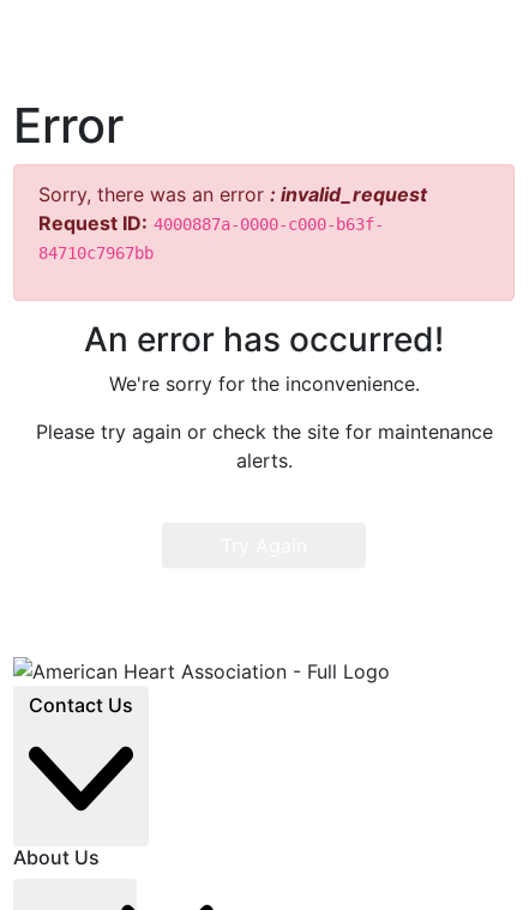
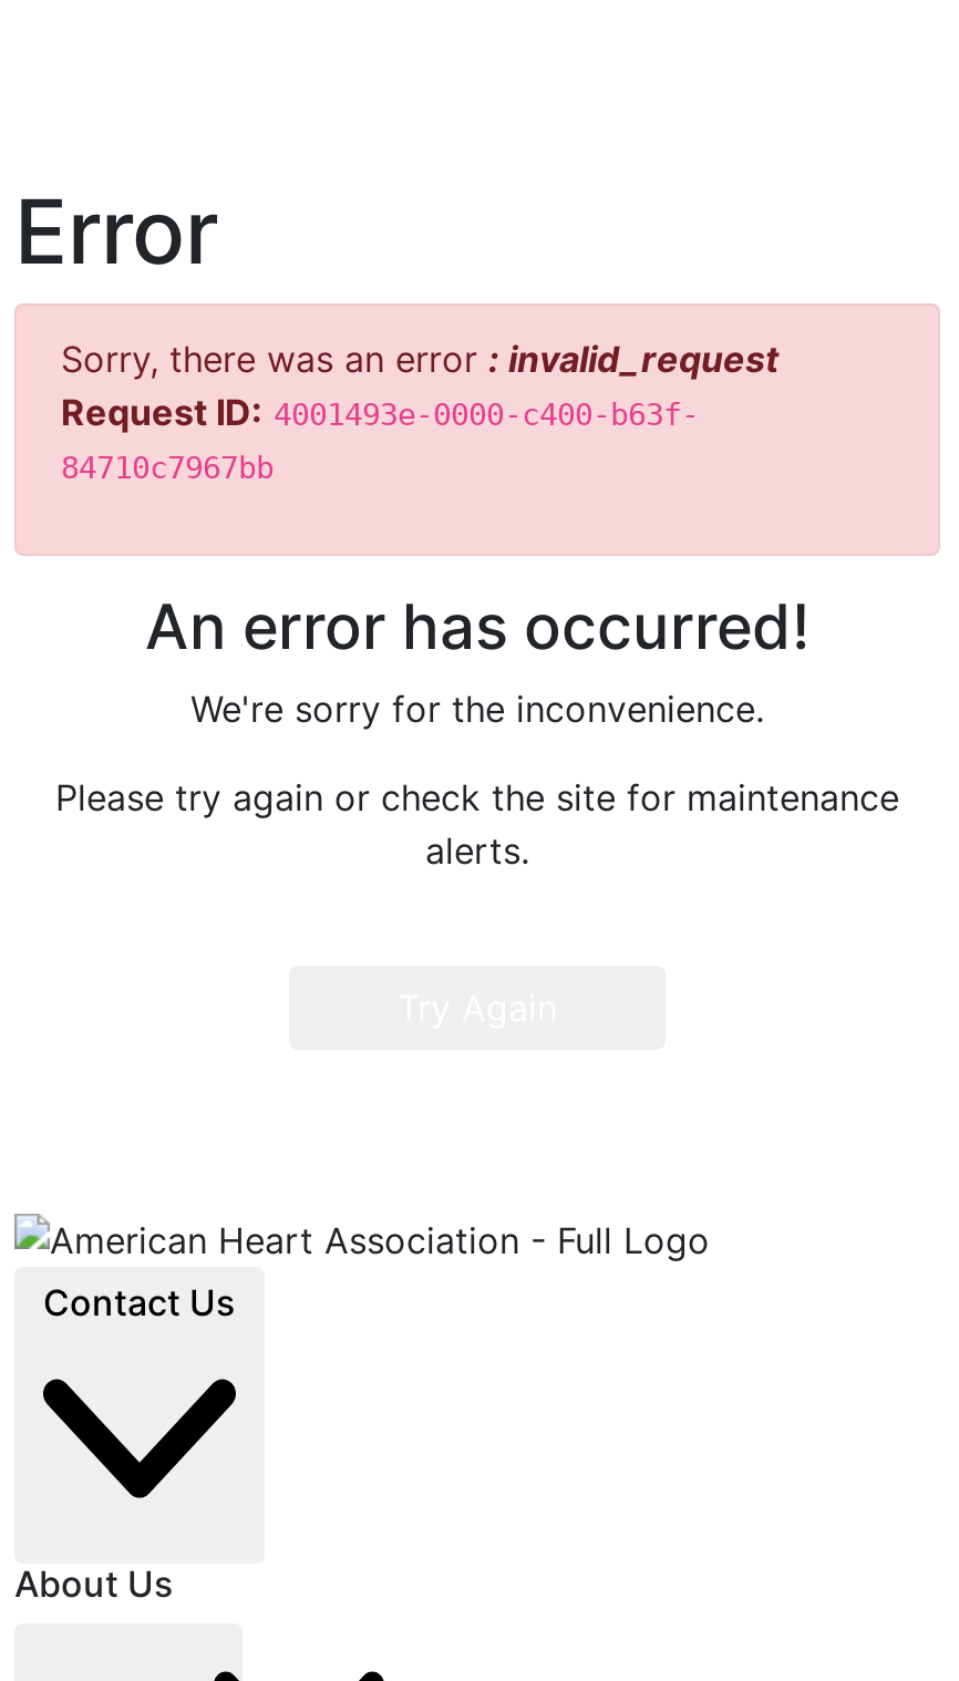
- Request ID: 4000887a-0000-c000-b63f-
+ Request ID: 4001493e-0000-c400-b63f-
